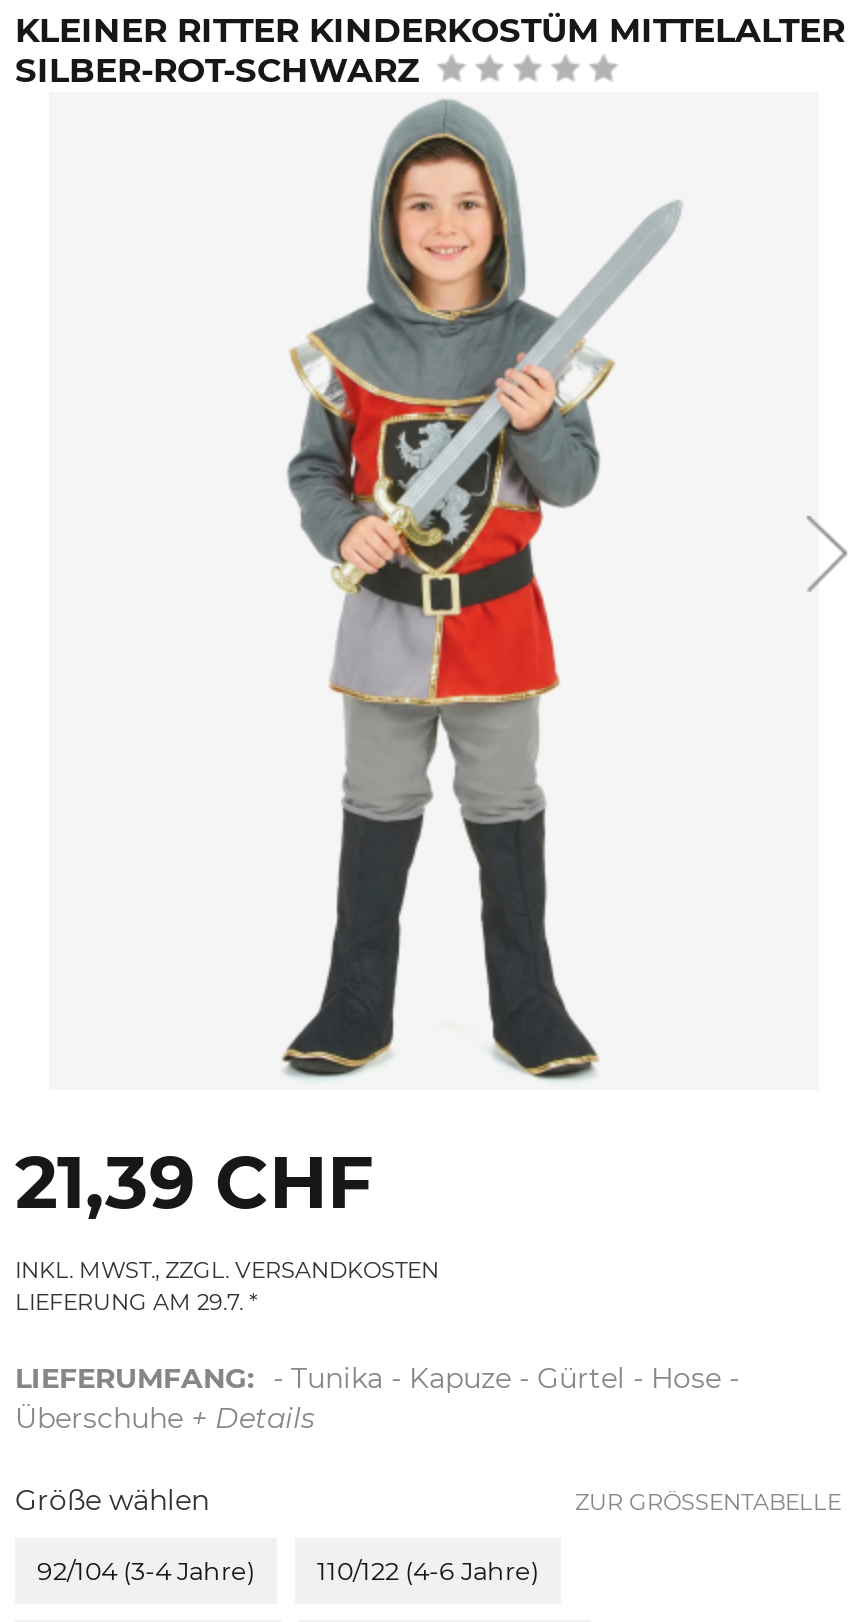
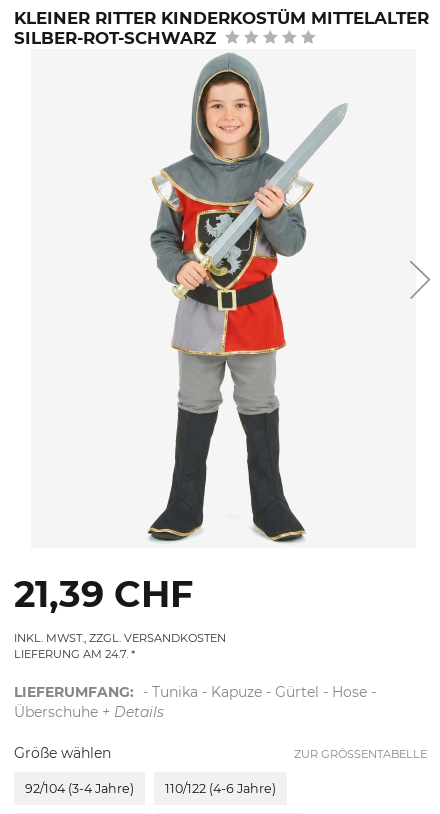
- LIEFERUNG AM 29.7.
+ LIEFERUNG AM 24.7.
